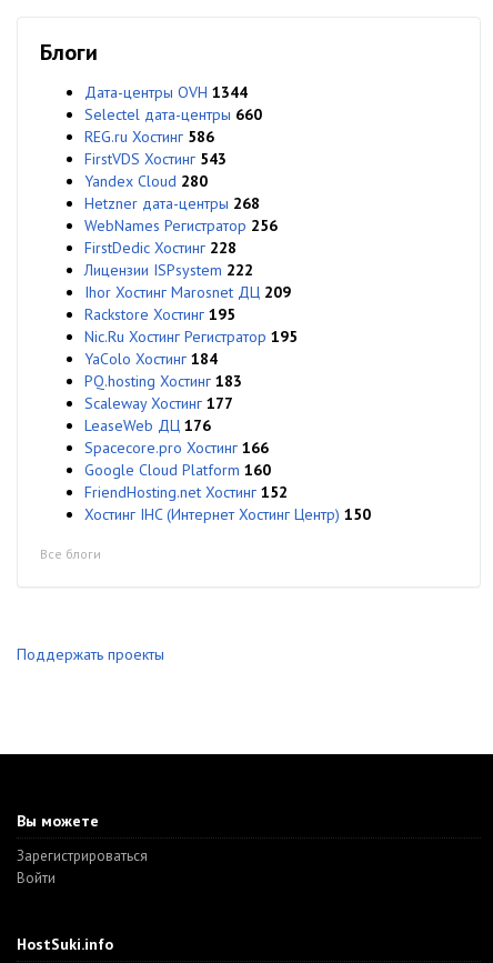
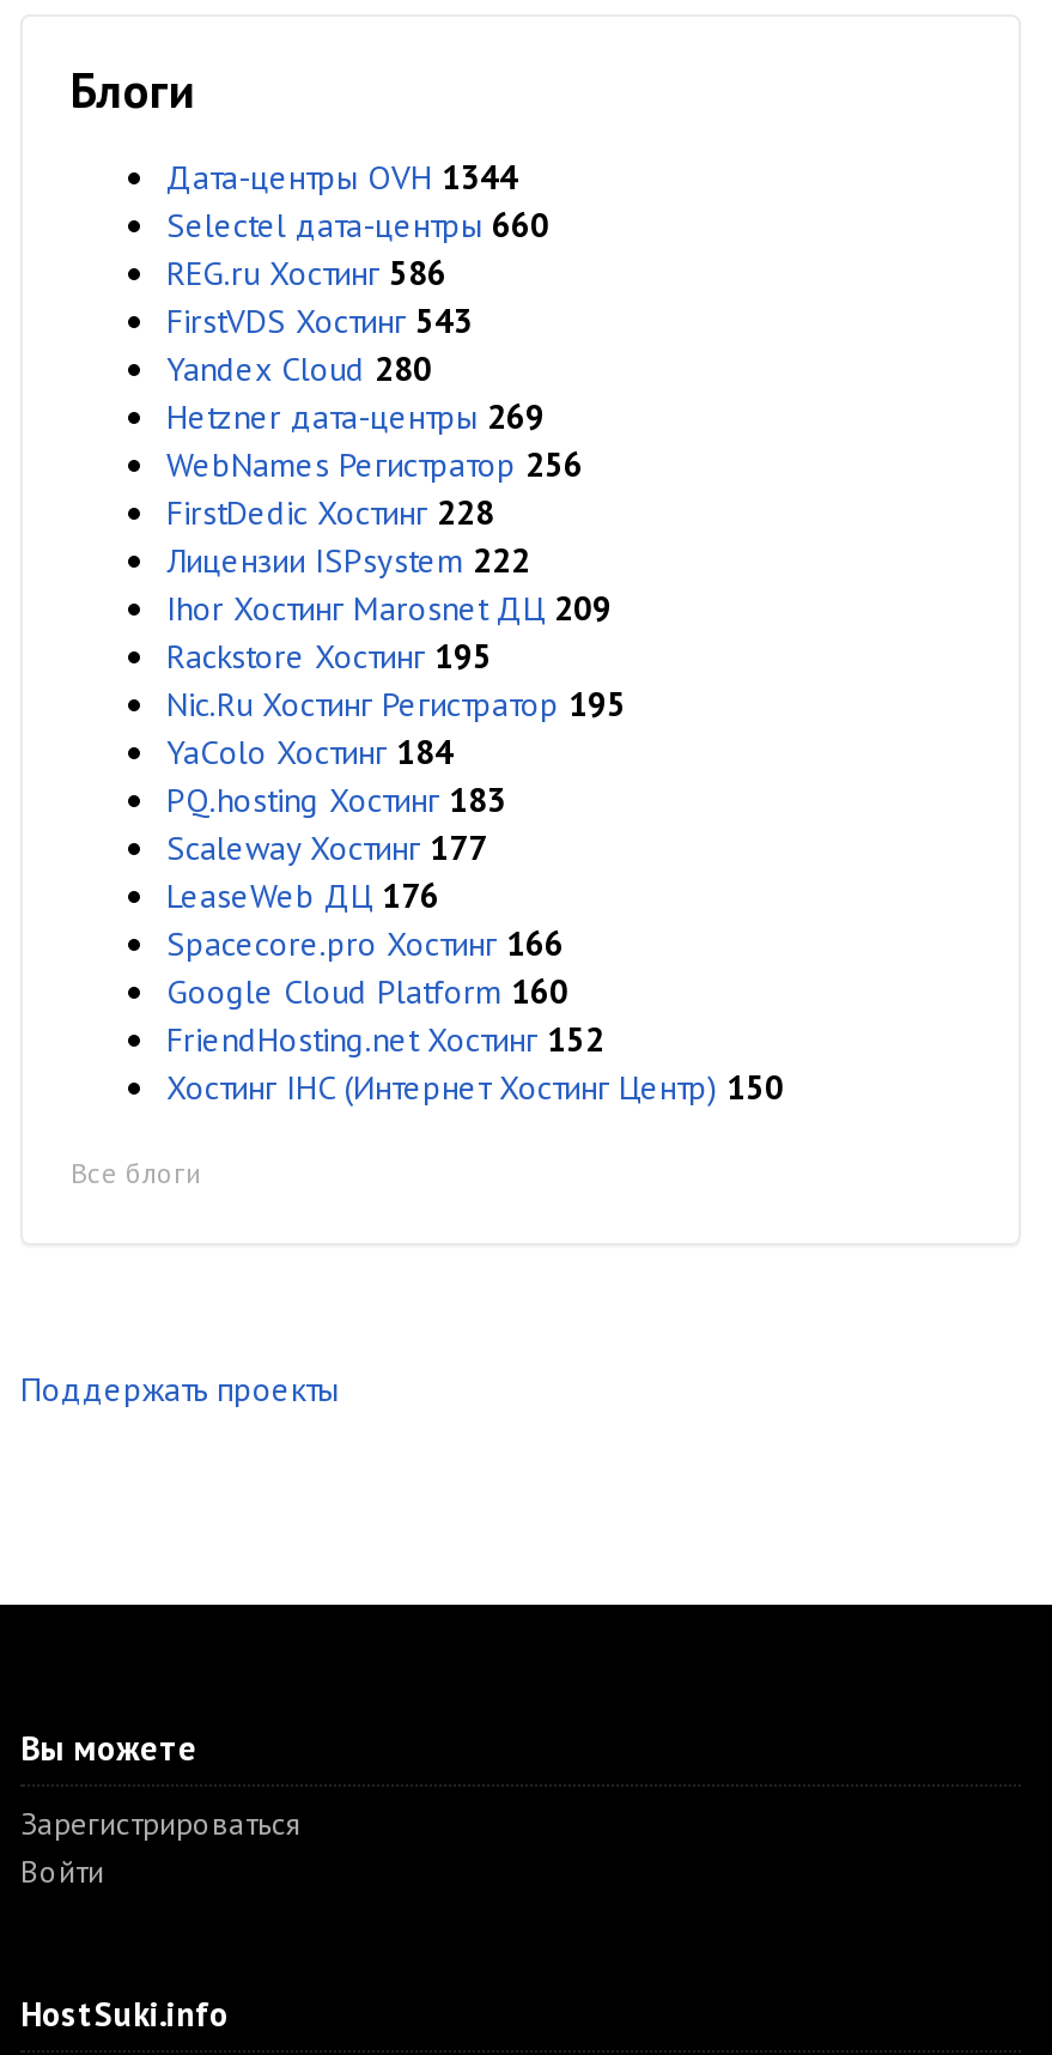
- Hetzner дата-центры 268
+ Hetzner дата-центры 269
